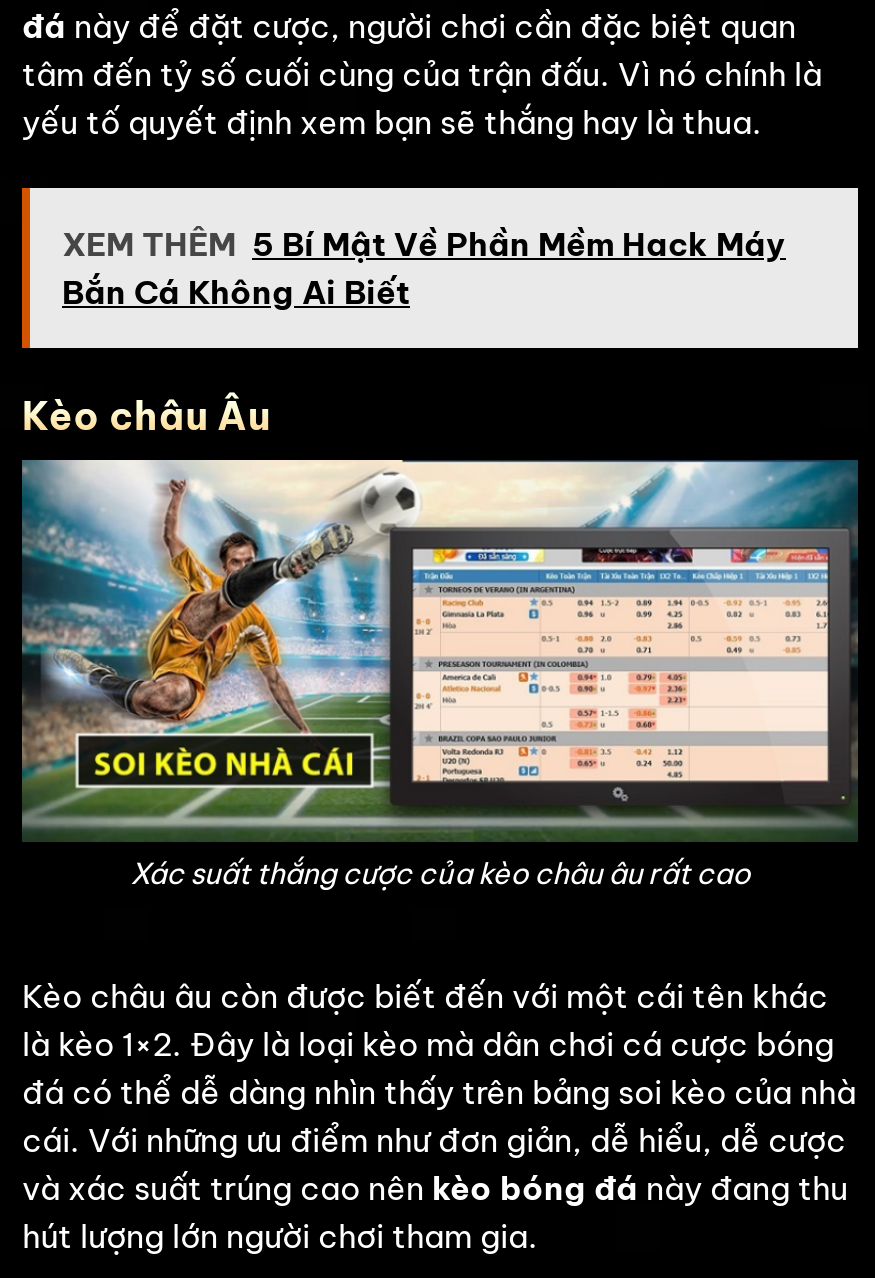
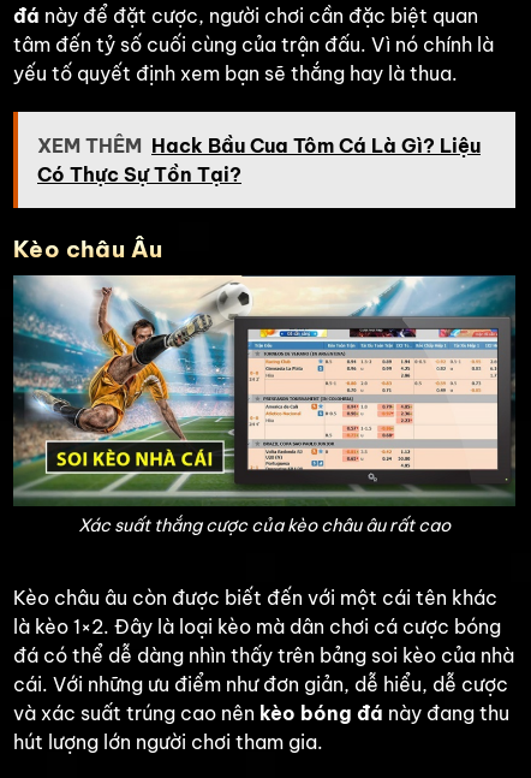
- XEM THÊM 5 Bí Mật Về Phần Mềm Hack Máy
- Bắn Cá Không Ai Biết
+ XEM THÊM Hack Bầu Cua Tôm Cá Là Gì? Liệu
+ Có Thực Sự Tồn Tại?
